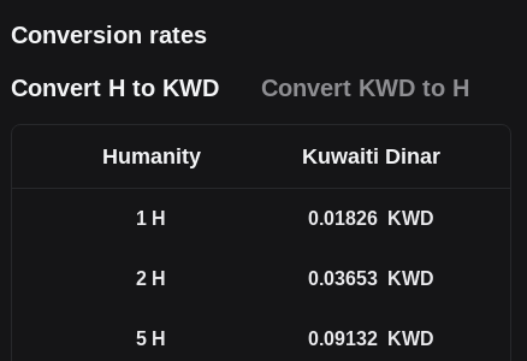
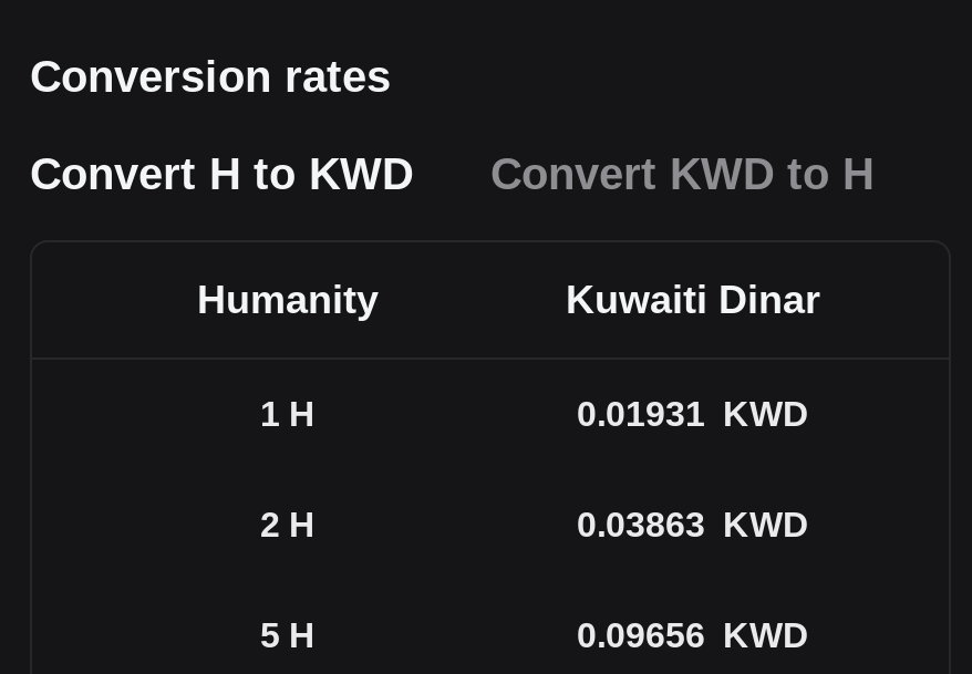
- 0.01826 KWD
+ 0.01931 KWD

- 0.03653 KWD
+ 0.03863 KWD

- 0.09132 KWD
+ 0.09656 KWD
